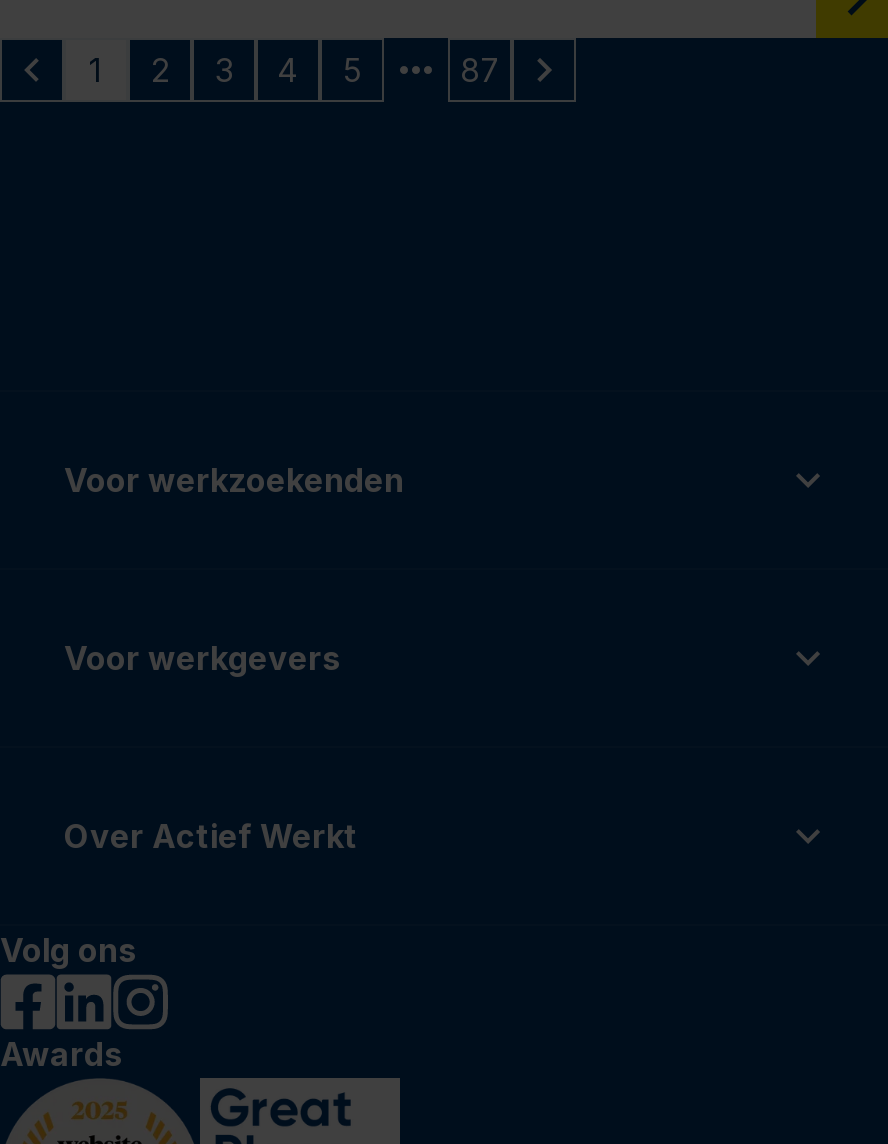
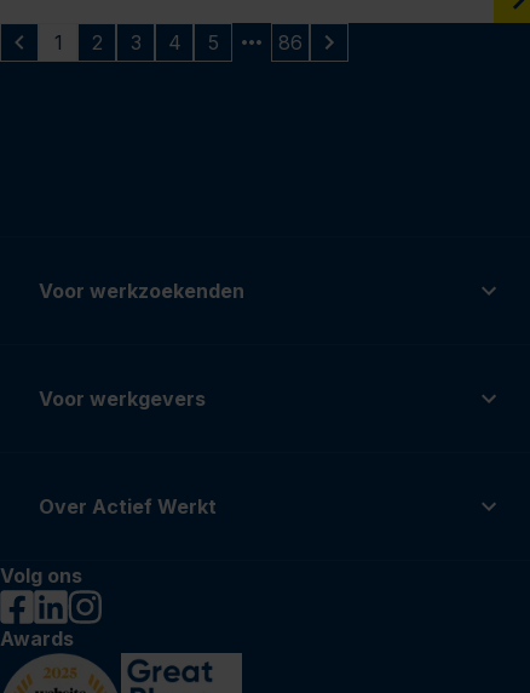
- 87
+ 86
